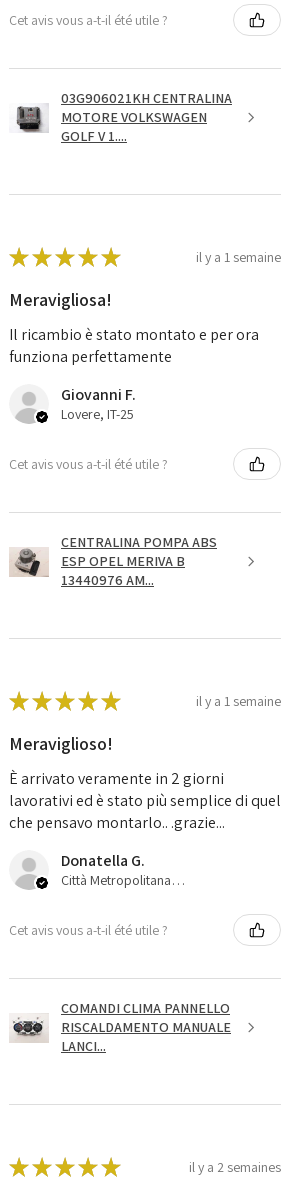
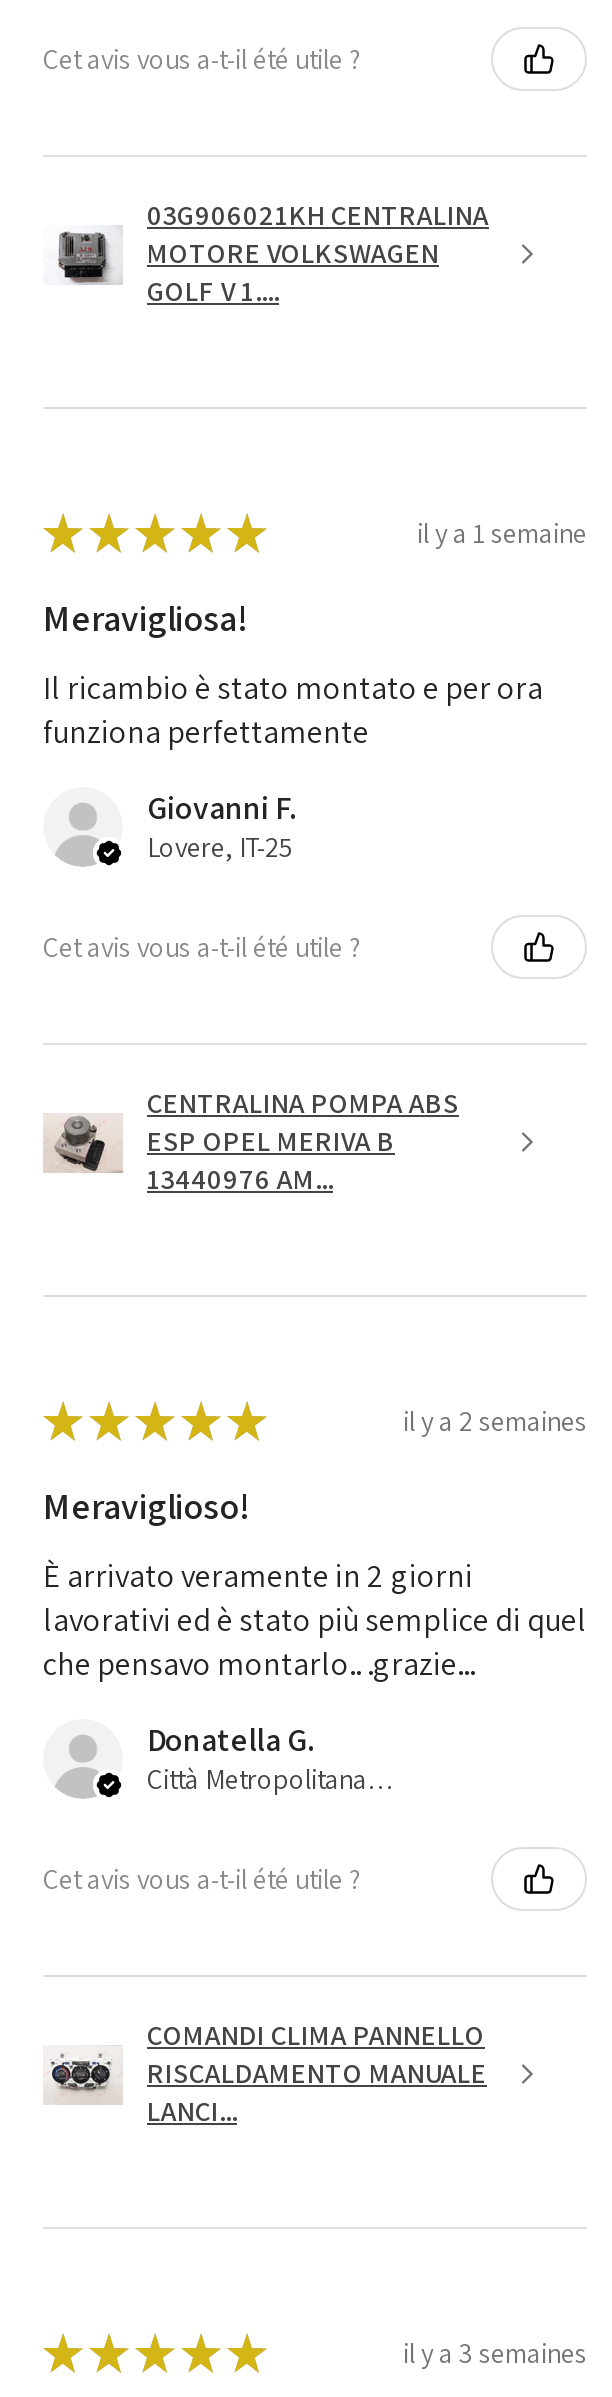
- il y a 1 semaine

moved up: il y a 2 semaines

+ il y a 3 semaines
